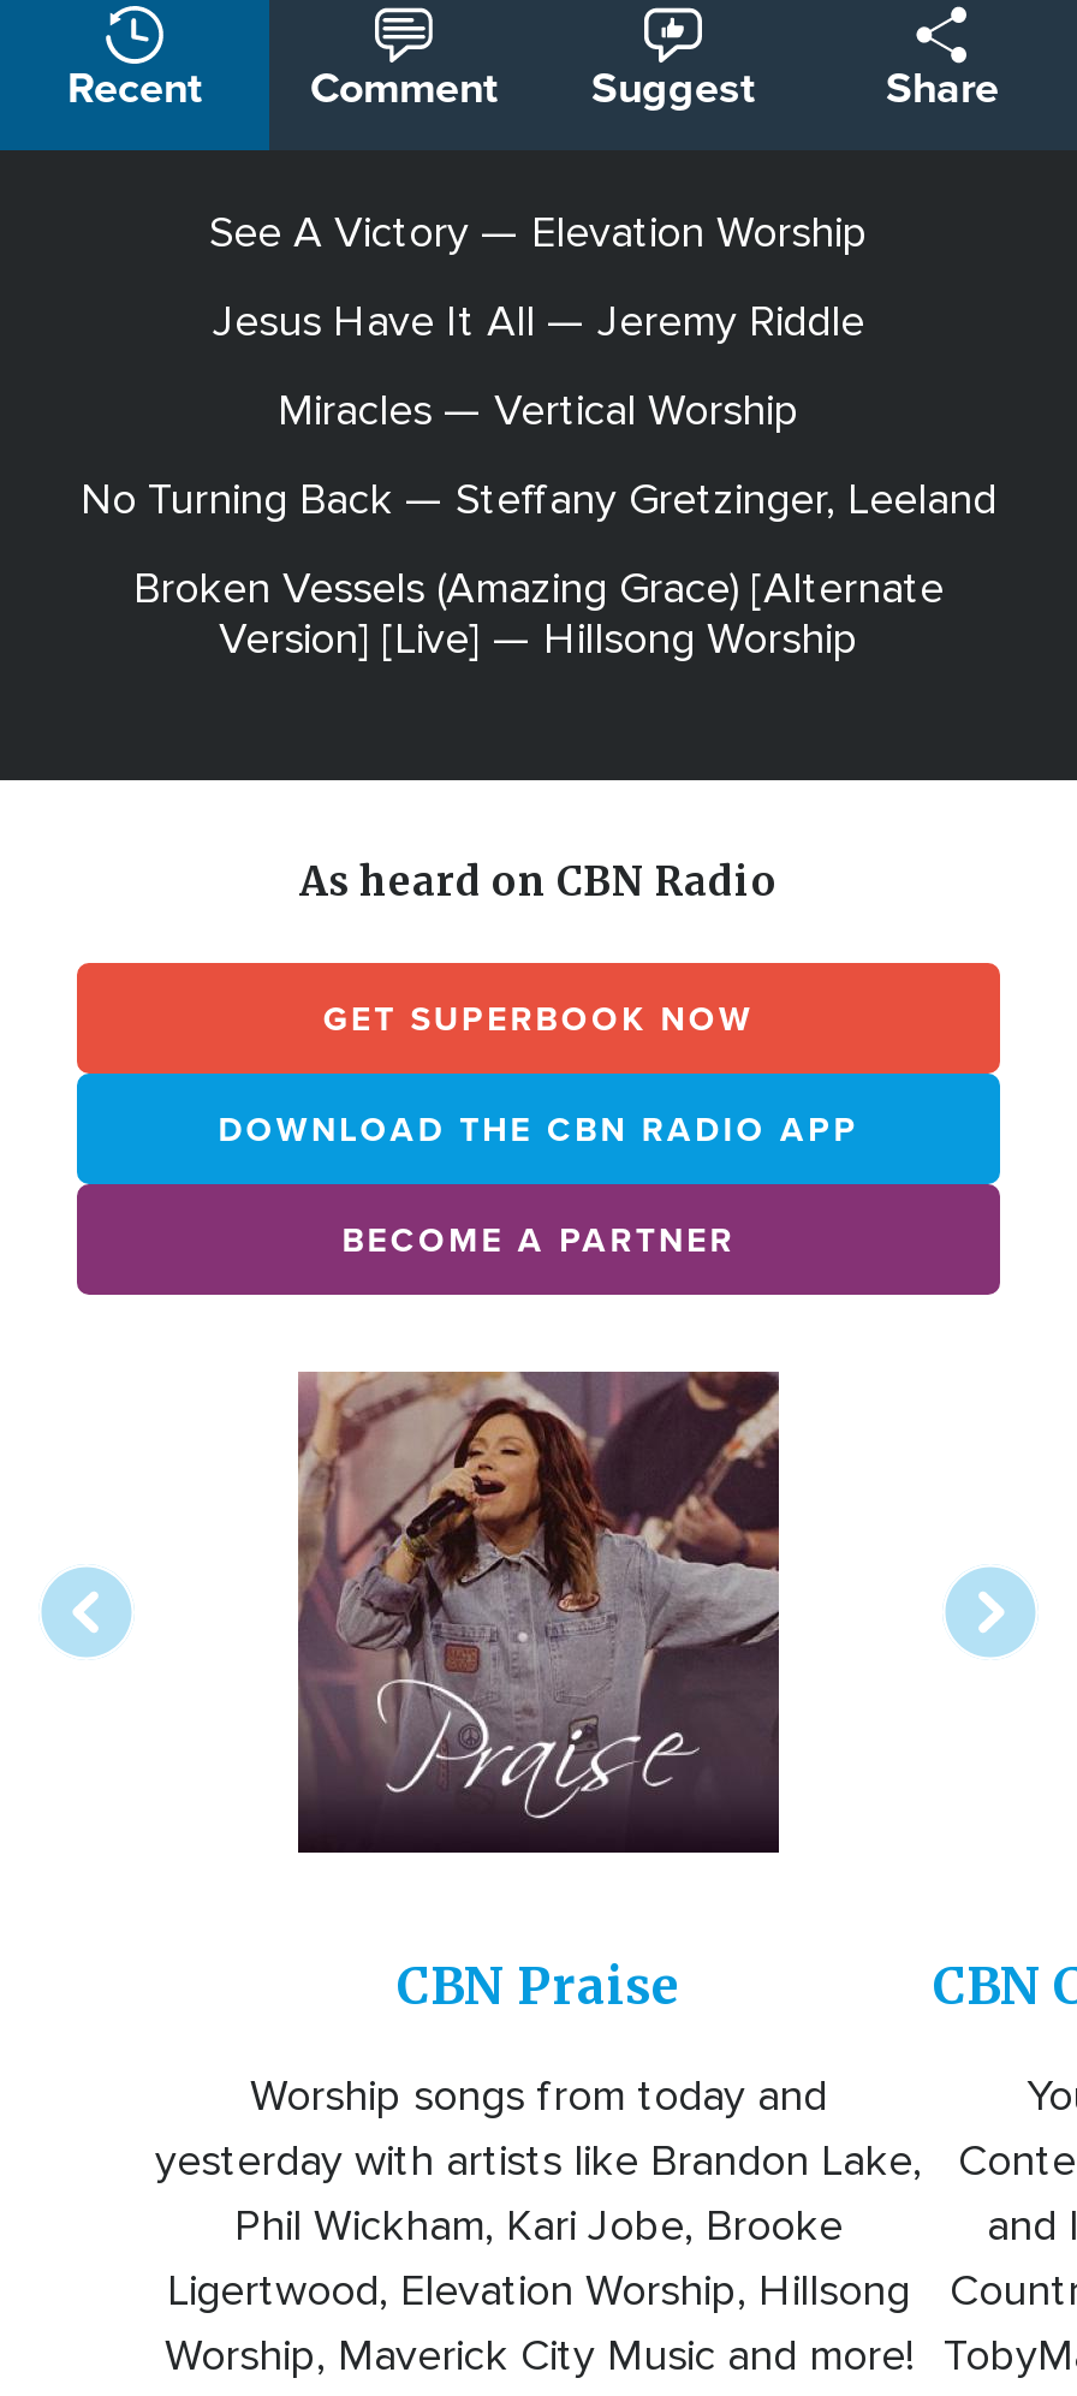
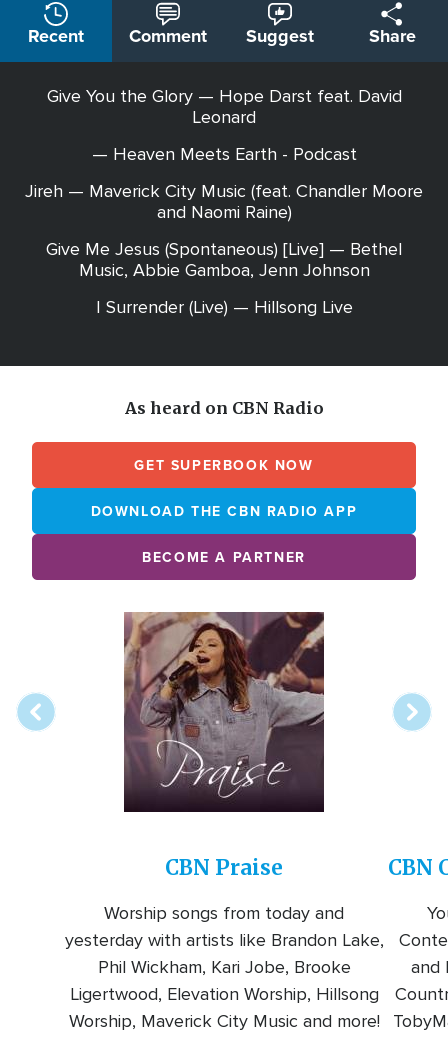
- See A Victory — Elevation Worship
+ Give You the Glory — Hope Darst feat. David
+ Leonard

- Jesus Have It All — Jeremy Riddle
+ — Heaven Meets Earth - Podcast

- Miracles — Vertical Worship
+ Jireh — Maverick City Music (feat. Chandler Moore
+ and Naomi Raine)

- No Turning Back — Steffany Gretzinger, Leeland
+ Give Me Jesus (Spontaneous) [Live] — Bethel
+ Music, Abbie Gamboa, Jenn Johnson

- Broken Vessels (Amazing Grace) [Alternate
- Version] [Live] — Hillsong Worship
+ I Surrender (Live) — Hillsong Live
